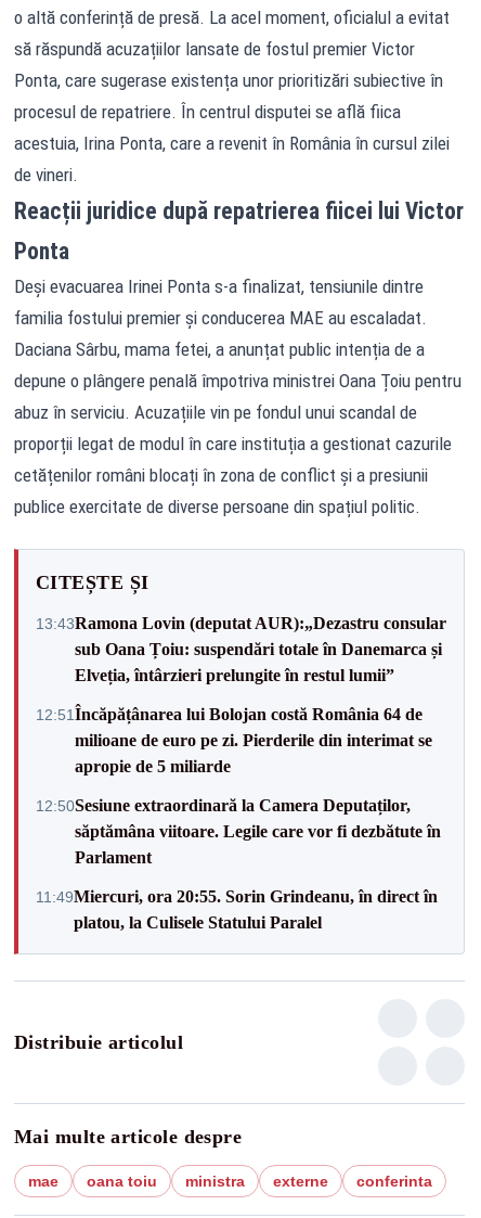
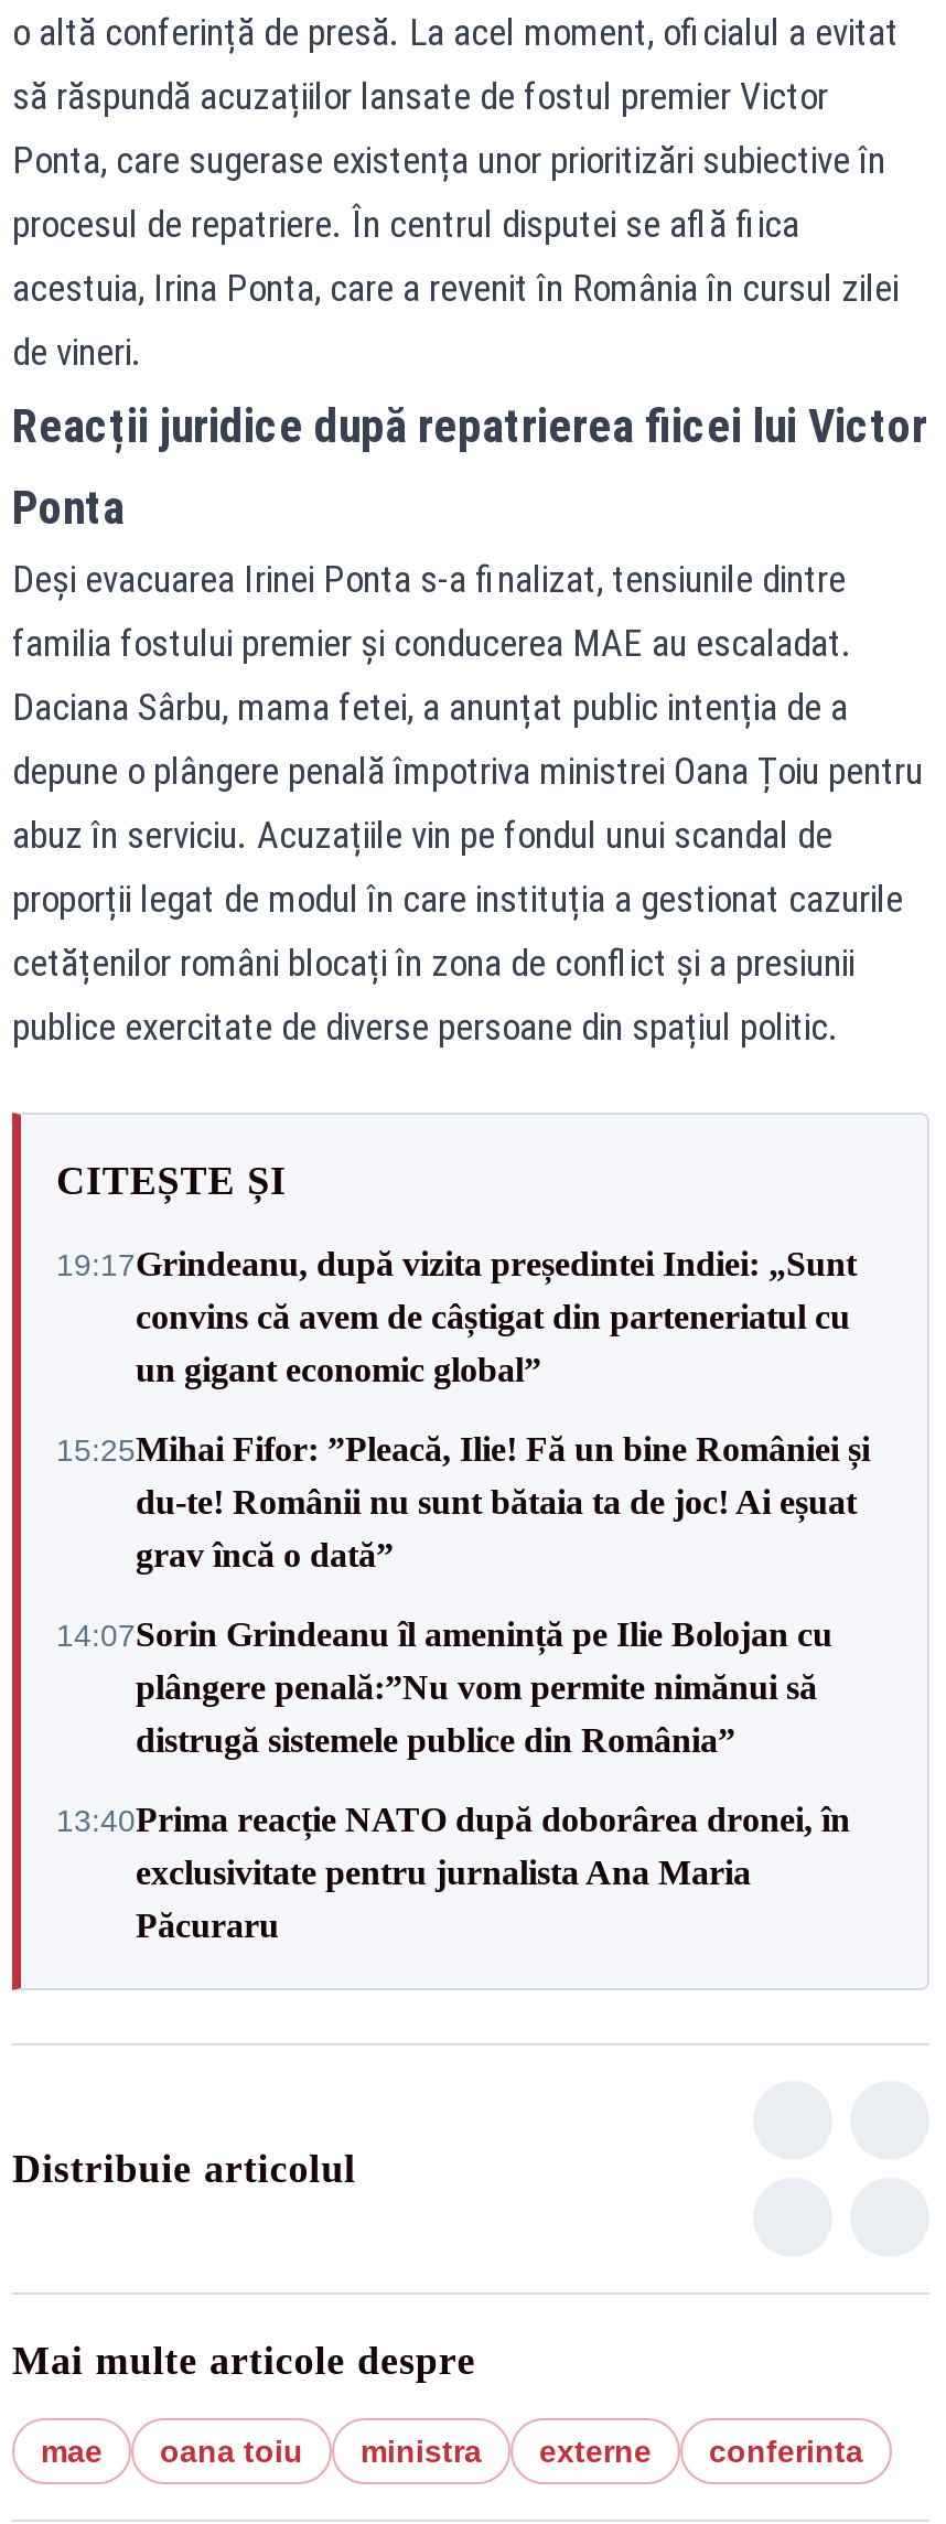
- 13:43Ramona Lovin (deputat AUR):„Dezastru consular
- sub Oana Țoiu: suspendări totale în Danemarca și
- Elveția, întârzieri prelungite în restul lumii”
+ 19:17Grindeanu, după vizita președintei Indiei: „Sunt
+ convins că avem de câștigat din parteneriatul cu
+ un gigant economic global”

- 12:51Încăpățânarea lui Bolojan costă România 64 de
- milioane de euro pe zi. Pierderile din interimat se
- apropie de 5 miliarde
+ 15:25Mihai Fifor: ”Pleacă, Ilie! Fă un bine României și
+ du-te! Românii nu sunt bătaia ta de joc! Ai eșuat
+ grav încă o dată”

- 12:50Sesiune extraordinară la Camera Deputaților,
- săptămâna viitoare. Legile care vor fi dezbătute în
- Parlament
+ 14:07Sorin Grindeanu îl amenință pe Ilie Bolojan cu
+ plângere penală:”Nu vom permite nimănui să
+ distrugă sistemele publice din România”

- 11:49Miercuri, ora 20:55. Sorin Grindeanu, în direct în
- platou, la Culisele Statului Paralel
+ 13:40Prima reacție NATO după doborârea dronei, în
+ exclusivitate pentru jurnalista Ana Maria
+ Păcuraru
